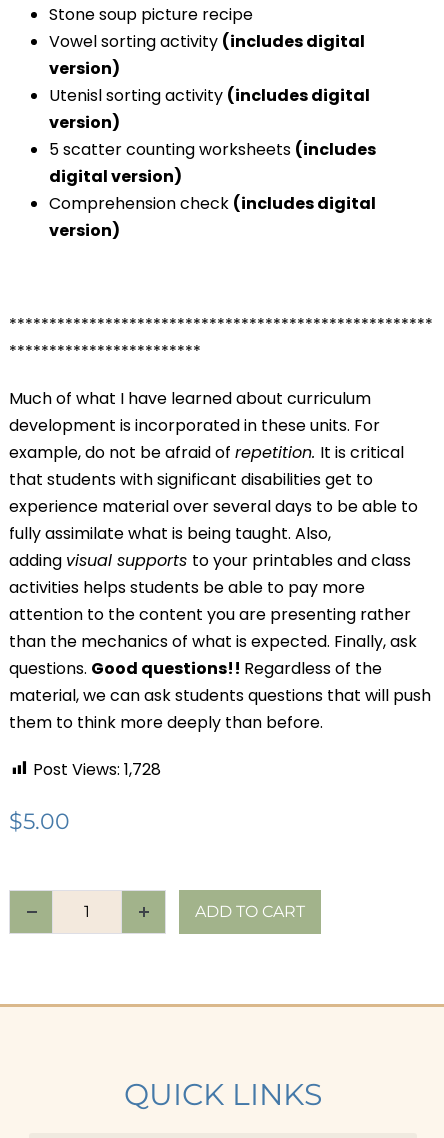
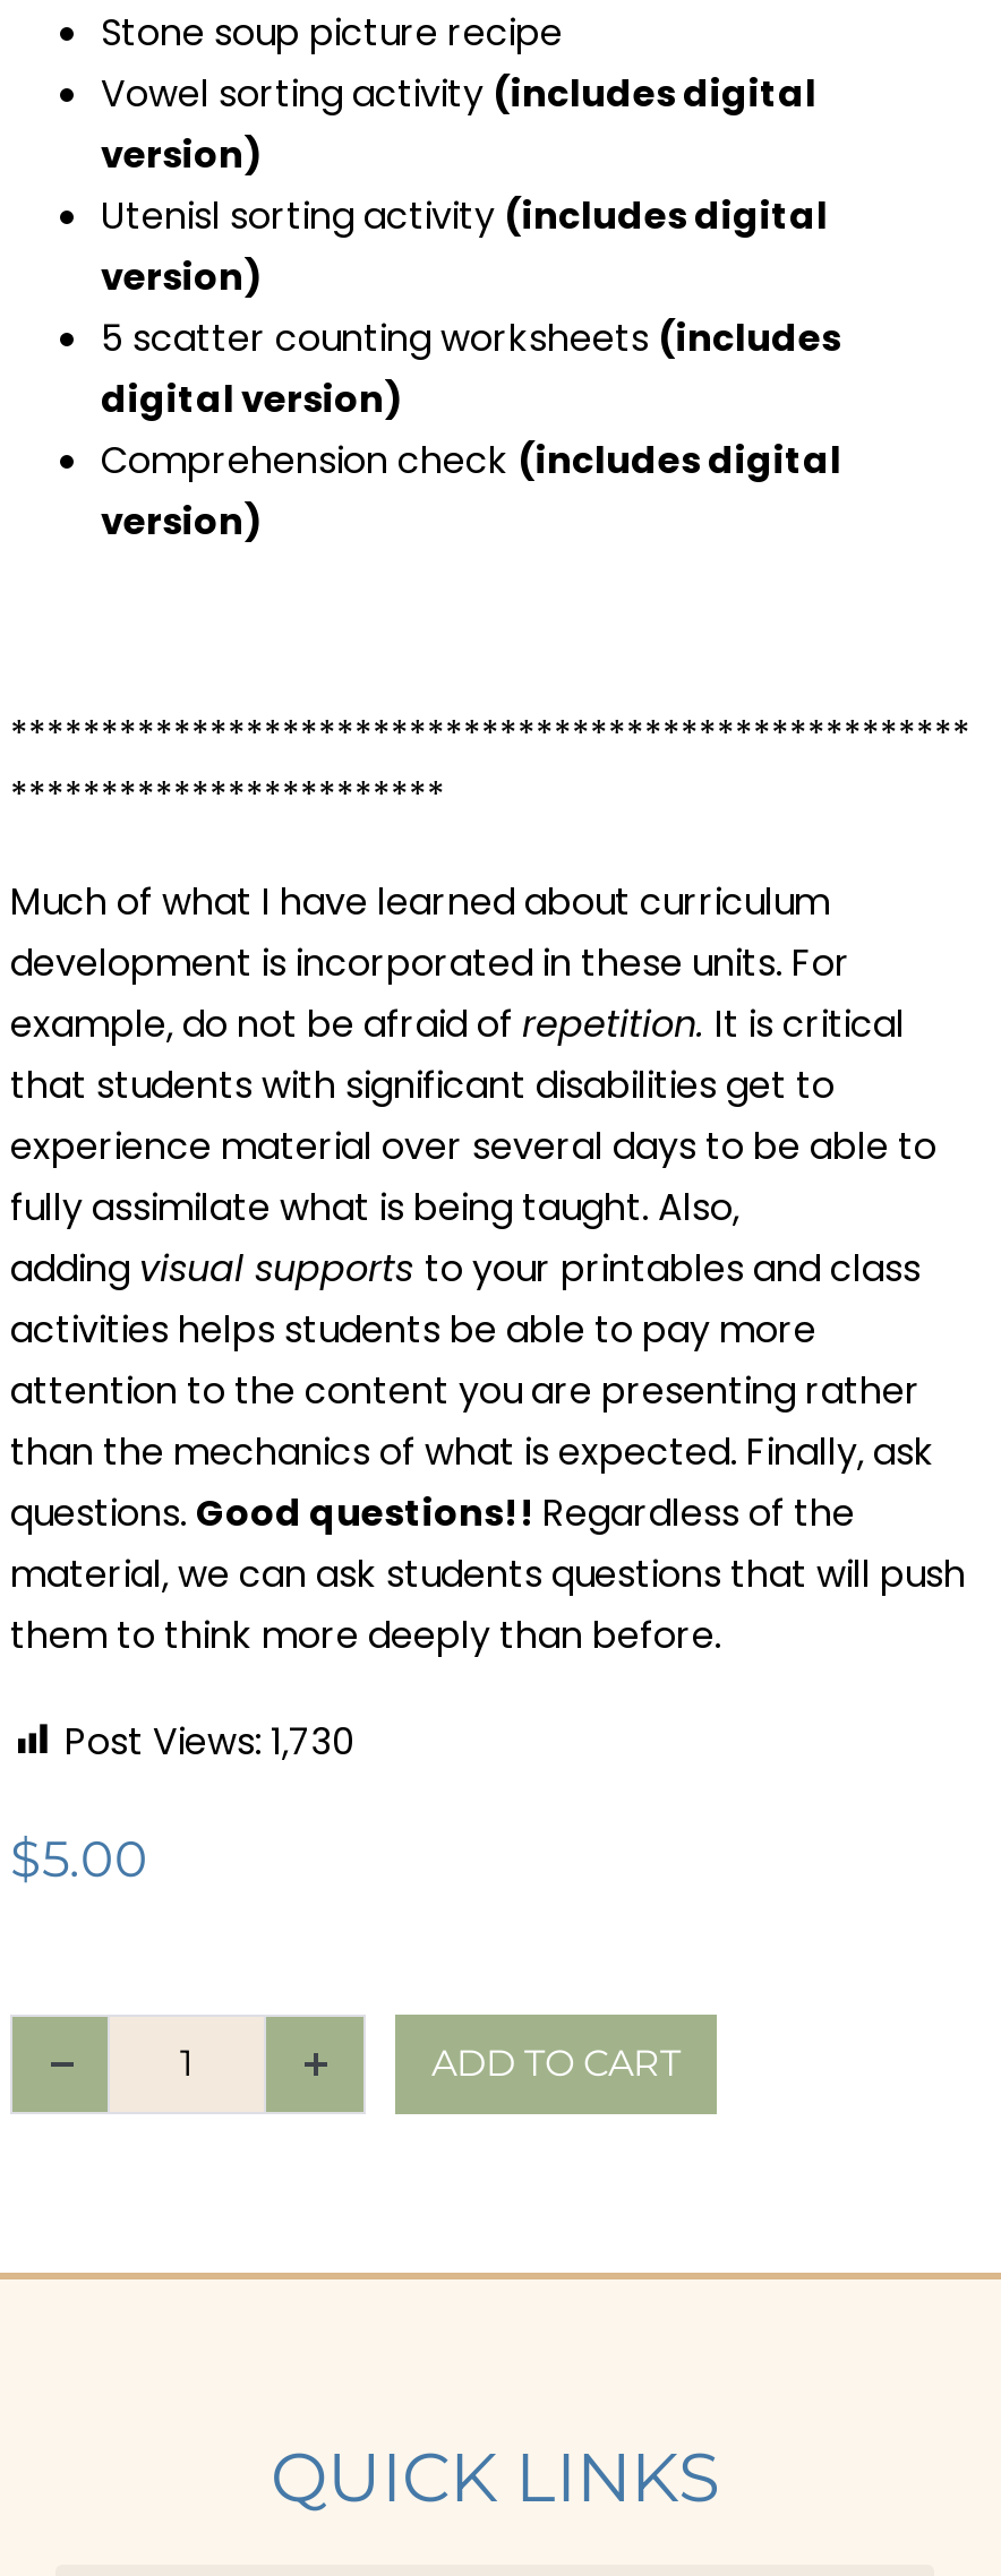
- Post Views: 1,728
+ Post Views: 1,730
